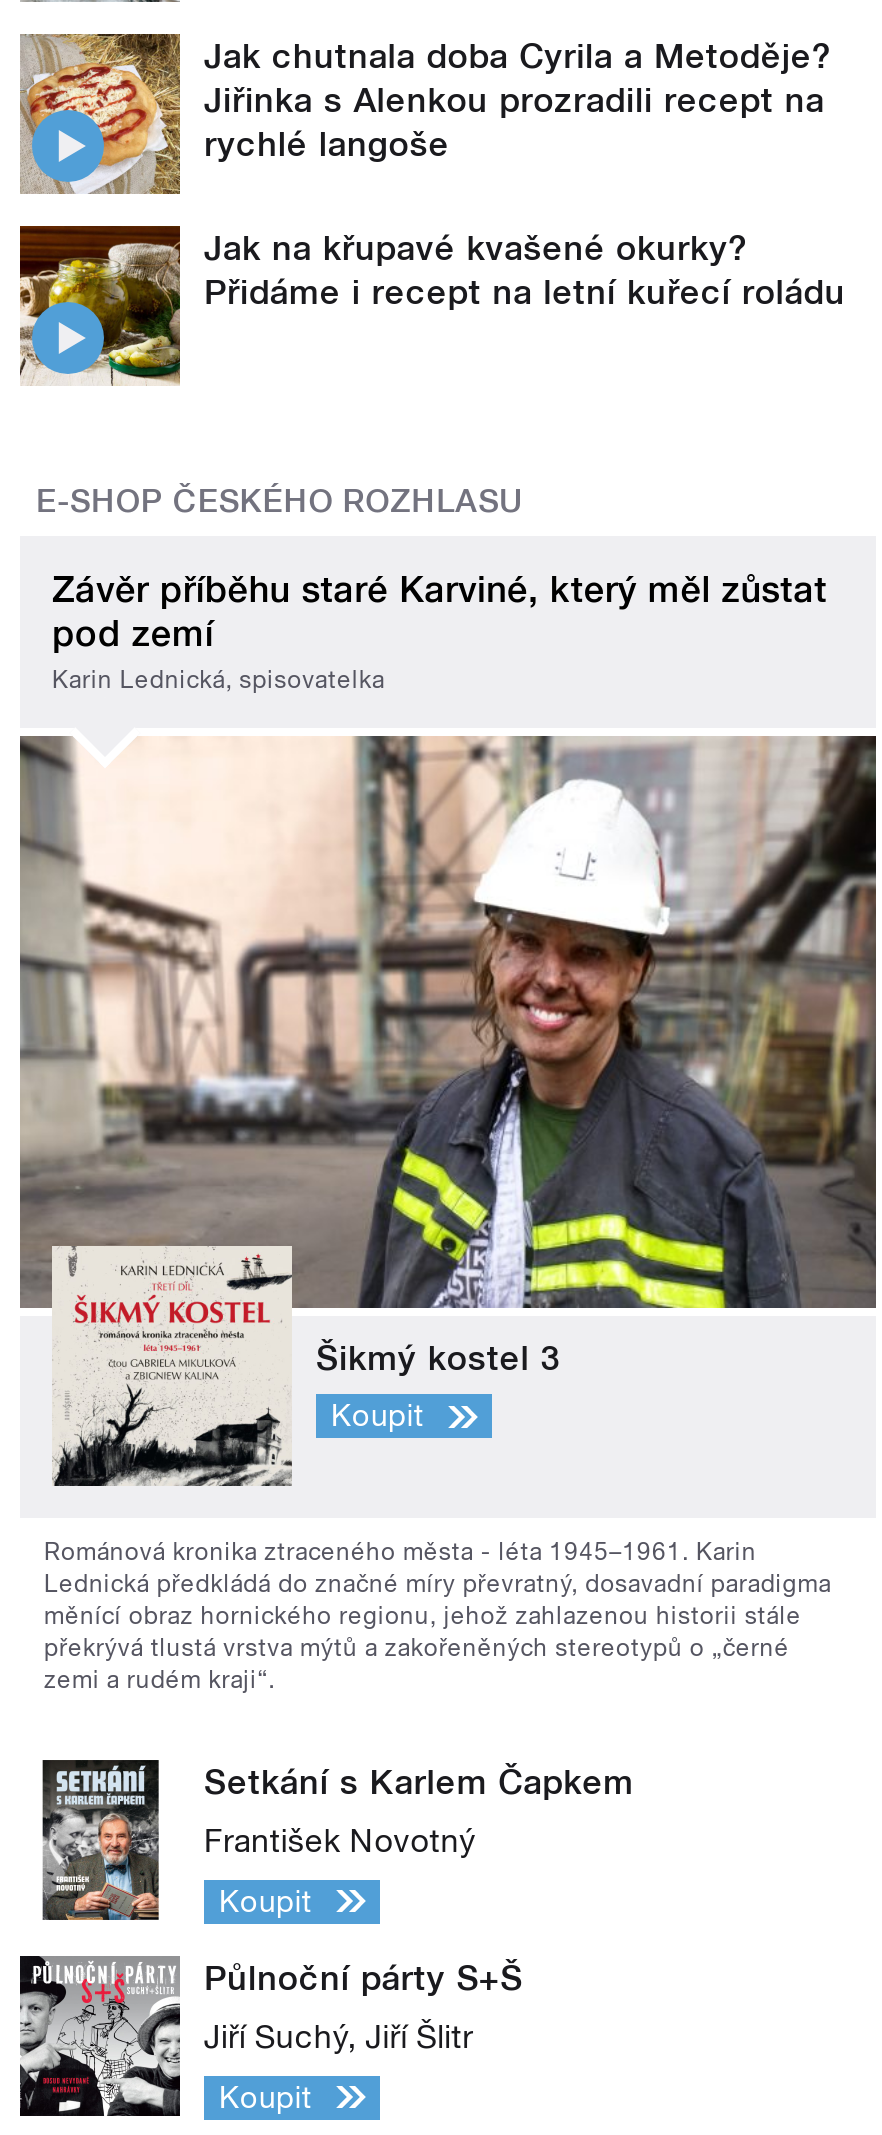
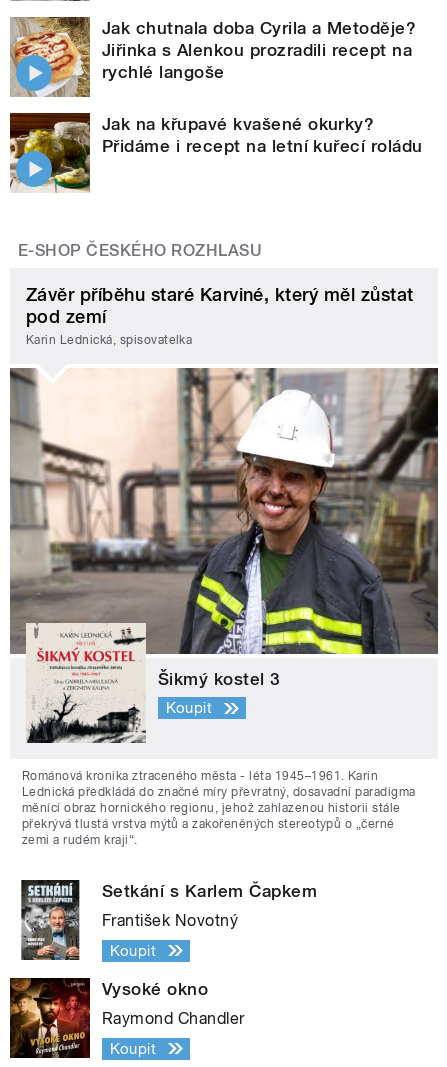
- [image]
- Půlnoční párty S+Š
+ [image]
+ Vysoké okno

- Jiří Suchý, Jiří Šlitr
+ Raymond Chandler
